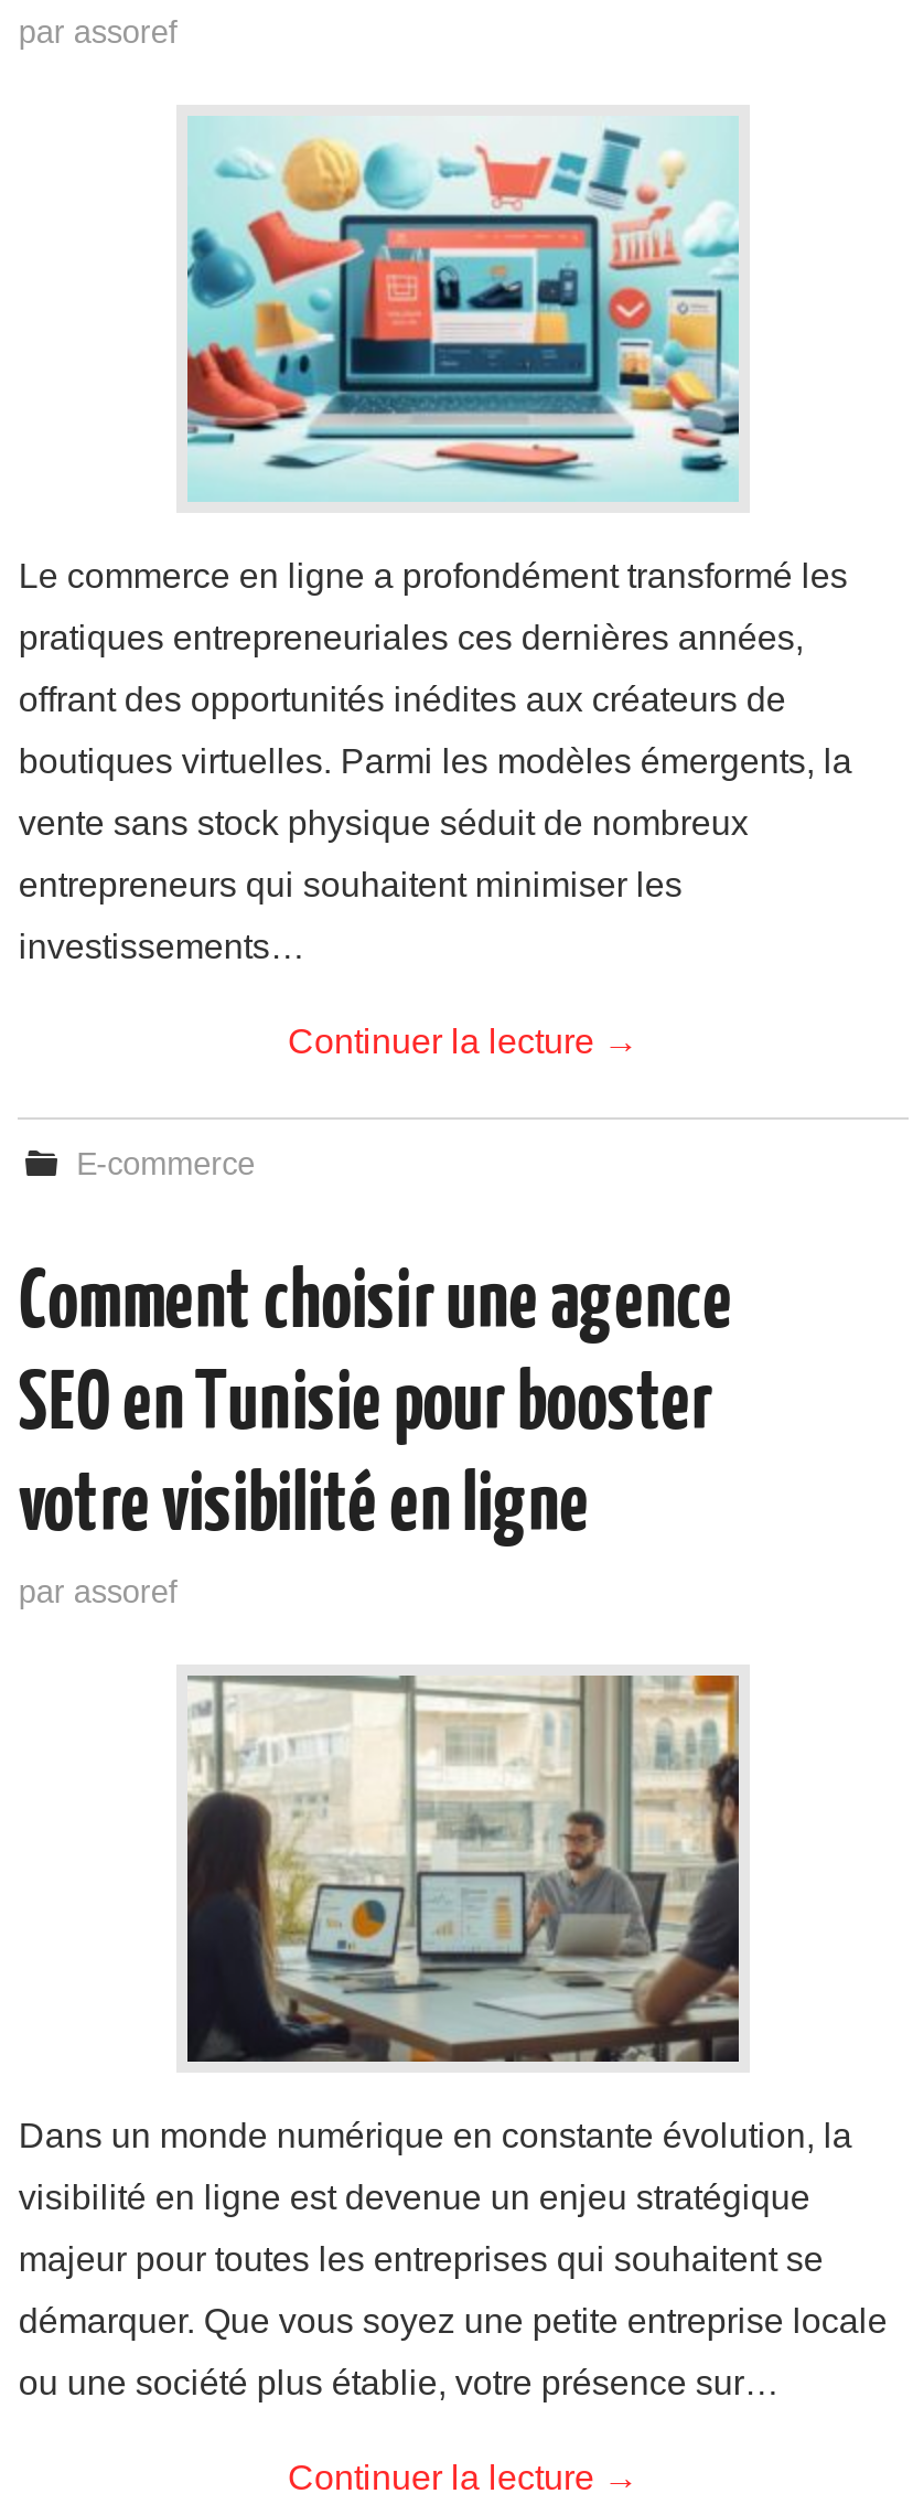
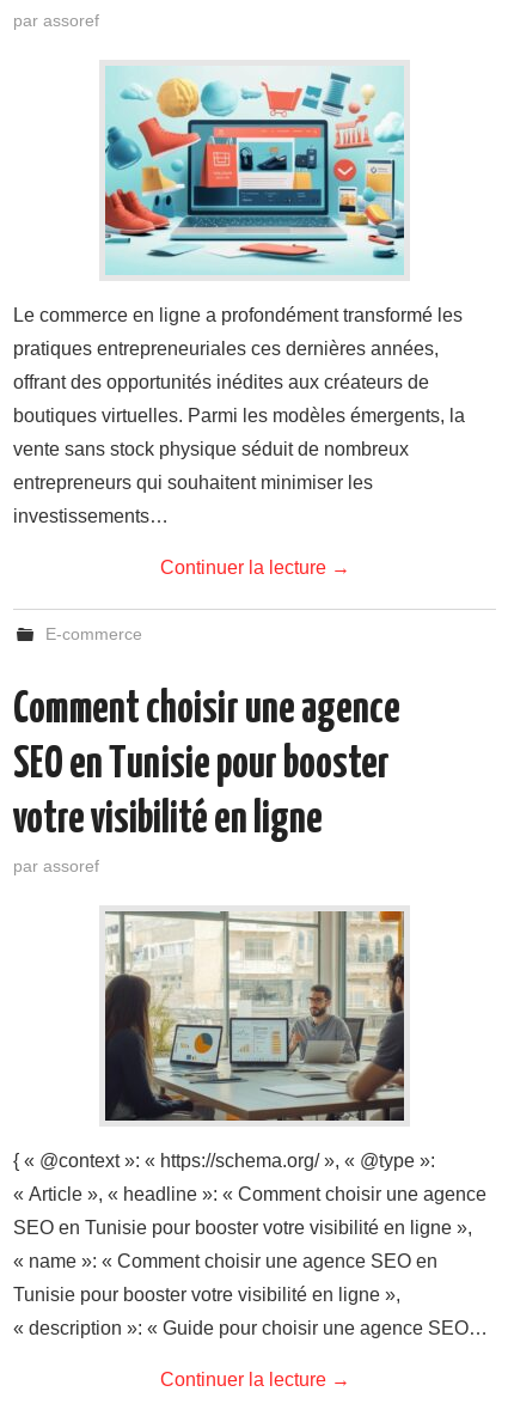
- Dans un monde numérique en constante évolution, la
- visibilité en ligne est devenue un enjeu stratégique
- majeur pour toutes les entreprises qui souhaitent se
- démarquer. Que vous soyez une petite entreprise locale
- ou une société plus établie, votre présence sur…
+ { « @context »: « https://schema.org/ », « @type »:
+ « Article », « headline »: « Comment choisir une agence
+ SEO en Tunisie pour booster votre visibilité en ligne »,
+ « name »: « Comment choisir une agence SEO en
+ Tunisie pour booster votre visibilité en ligne »,
+ « description »: « Guide pour choisir une agence SEO…
